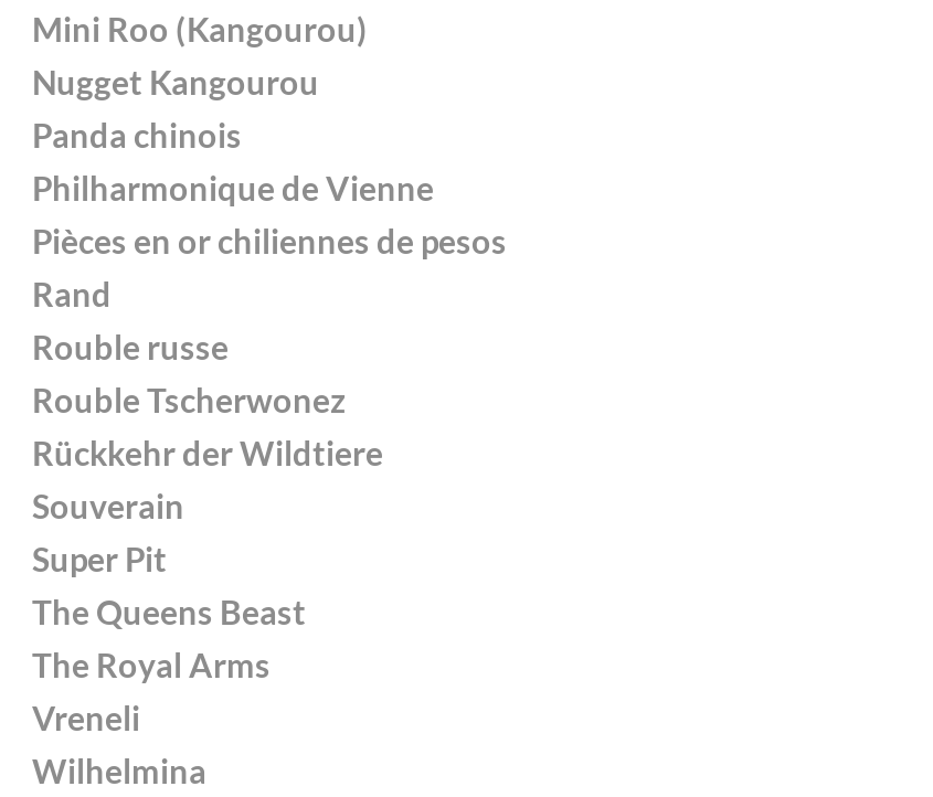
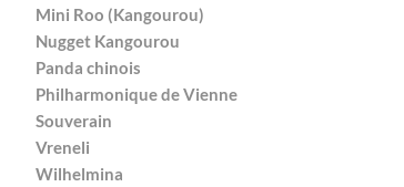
- Pièces en or chiliennes de pesos
- Rand
- Rouble russe
- Rouble Tscherwonez
- Rückkehr der Wildtiere

- Super Pit
- The Queens Beast
- The Royal Arms
